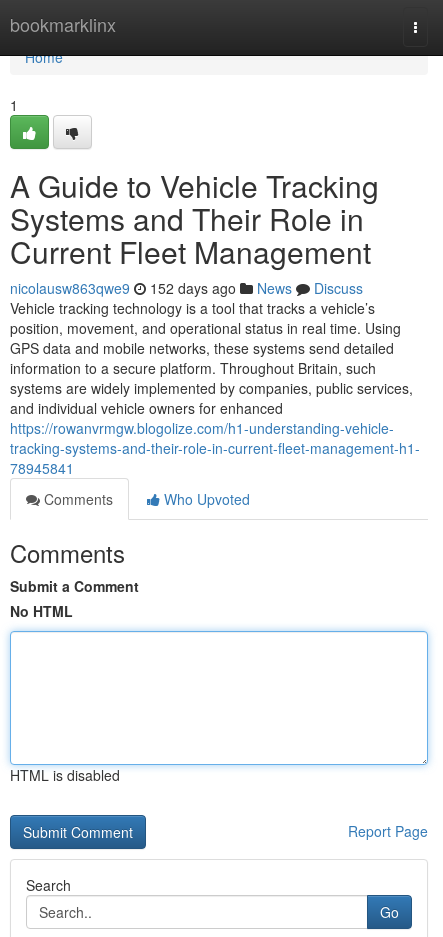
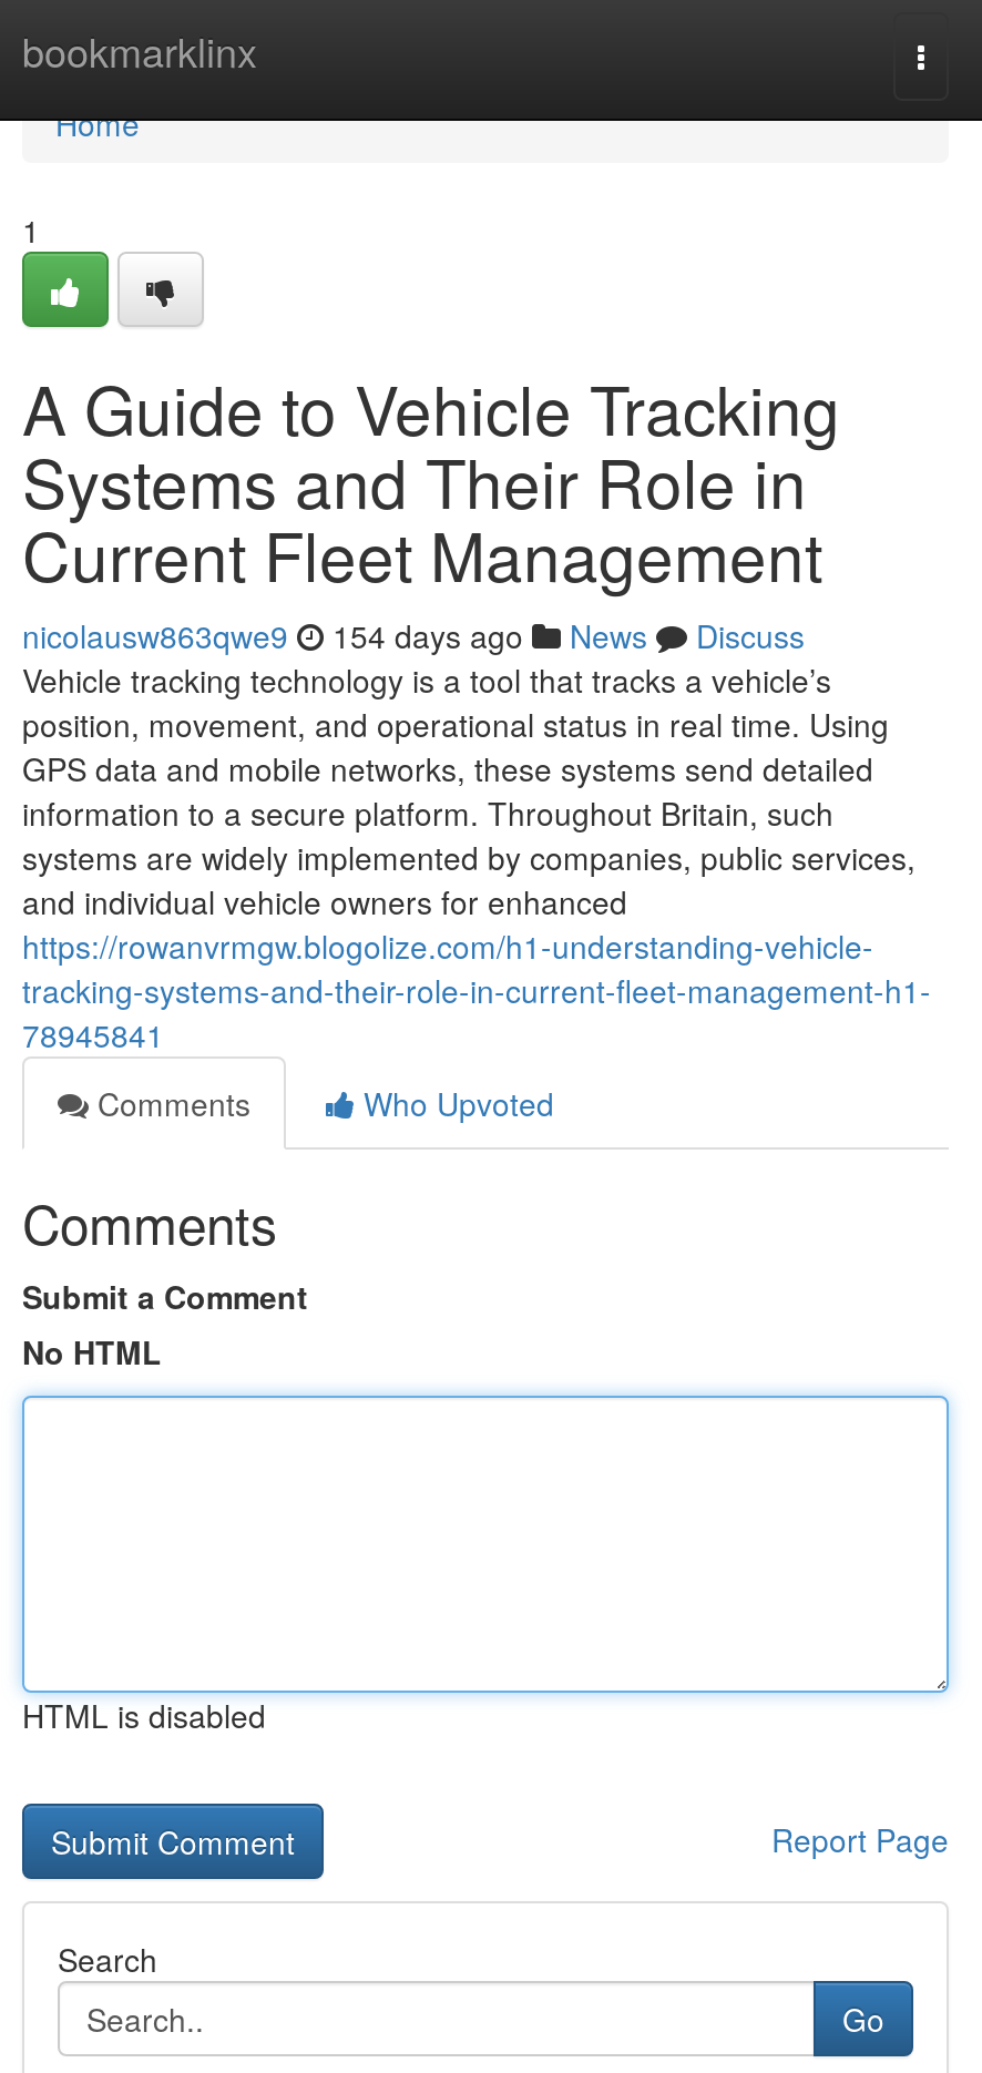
- nicolausw863qwe9 152 days ago News Discuss
+ nicolausw863qwe9 154 days ago News Discuss
